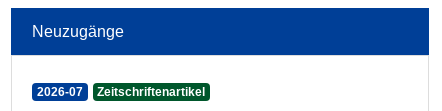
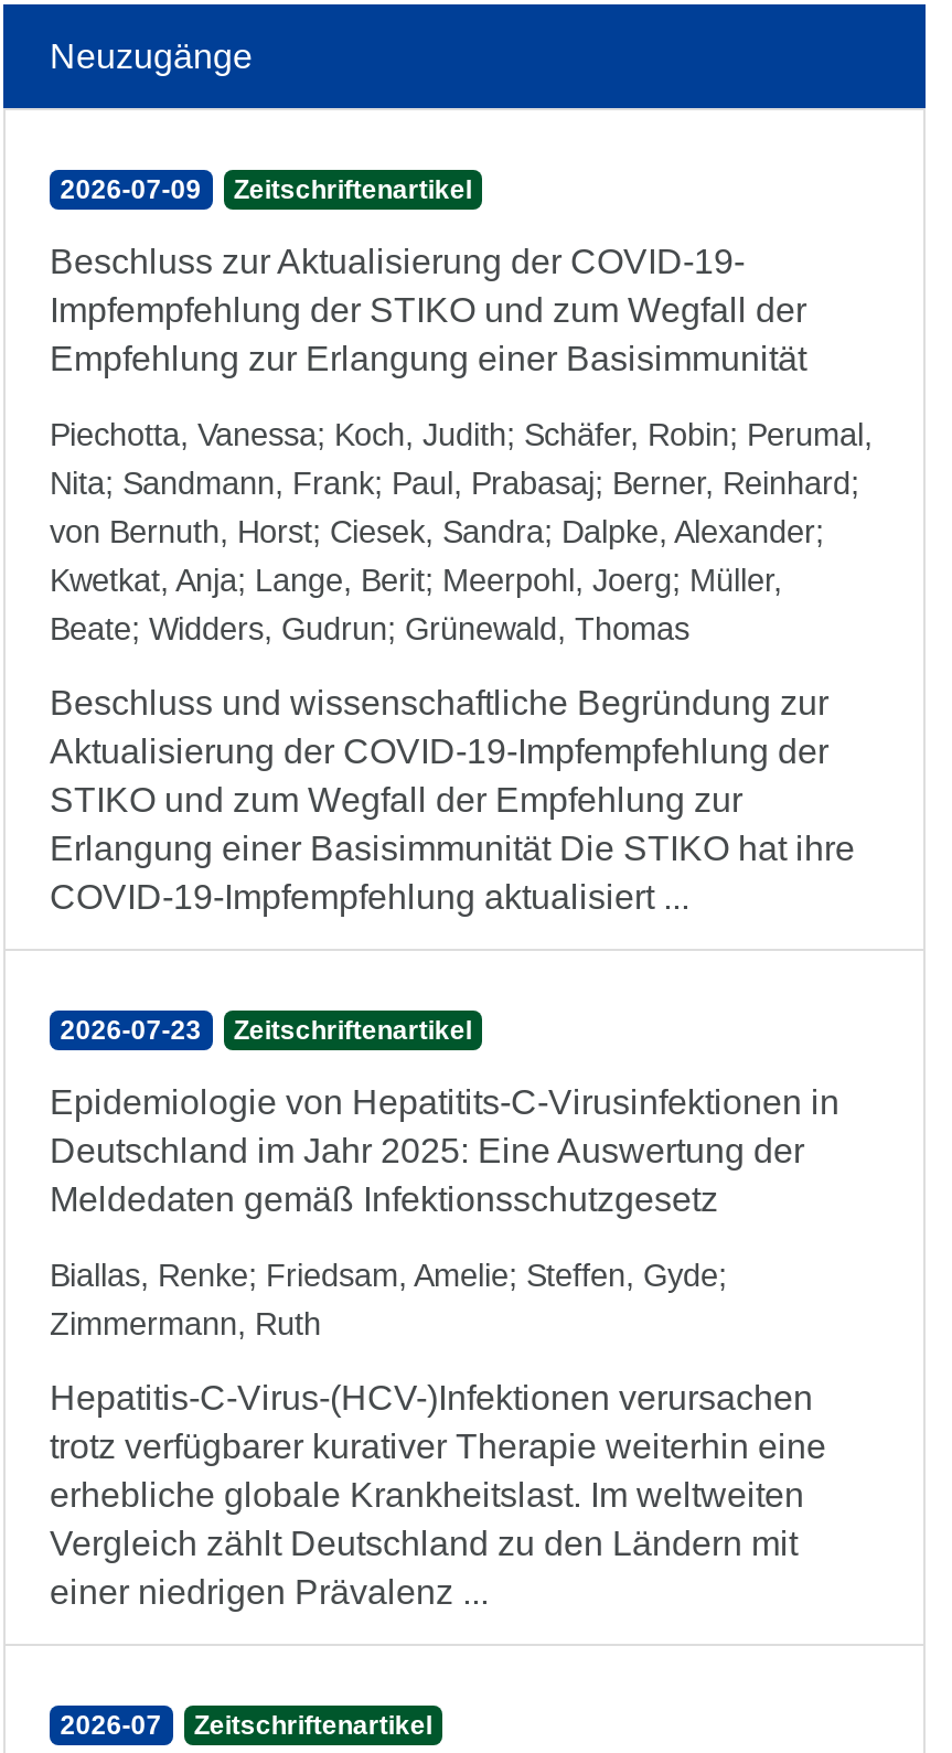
+ 2026-07-09
+ Zeitschriftenartikel
+ Beschluss zur Aktualisierung der COVID-19-
+ Impfempfehlung der STIKO und zum Wegfall der
+ Empfehlung zur Erlangung einer Basisimmunität
+ Piechotta, Vanessa; Koch, Judith; Schäfer, Robin; Perumal,
+ Nita; Sandmann, Frank; Paul, Prabasaj; Berner, Reinhard;
+ von Bernuth, Horst; Ciesek, Sandra; Dalpke, Alexander;
+ Kwetkat, Anja; Lange, Berit; Meerpohl, Joerg; Müller,
+ Beate; Widders, Gudrun; Grünewald, Thomas
+ Beschluss und wissenschaftliche Begründung zur
+ Aktualisierung der COVID-19-Impfempfehlung der
+ STIKO und zum Wegfall der Empfehlung zur
+ Erlangung einer Basisimmunität Die STIKO hat ihre
+ COVID-19-Impfempfehlung aktualisiert ...

+ 2026-07-23
+ Zeitschriftenartikel
+ Epidemiologie von Hepatitits-C-Virusinfektionen in
+ Deutschland im Jahr 2025: Eine Auswertung der
+ Meldedaten gemäß Infektionsschutzgesetz
+ Biallas, Renke; Friedsam, Amelie; Steffen, Gyde;
+ Zimmermann, Ruth
+ Hepatitis-C-Virus-(HCV-)Infektionen verursachen
+ trotz verfügbarer kurativer Therapie weiterhin eine
+ erhebliche globale Krankheitslast. Im weltweiten
+ Vergleich zählt Deutschland zu den Ländern mit
+ einer niedrigen Prävalenz ...
